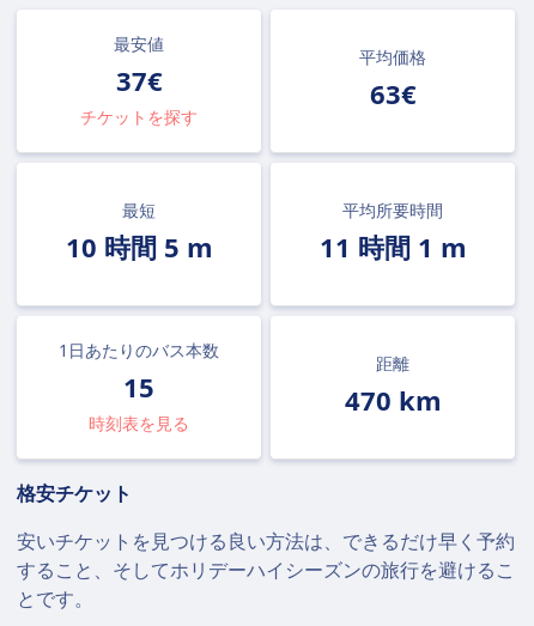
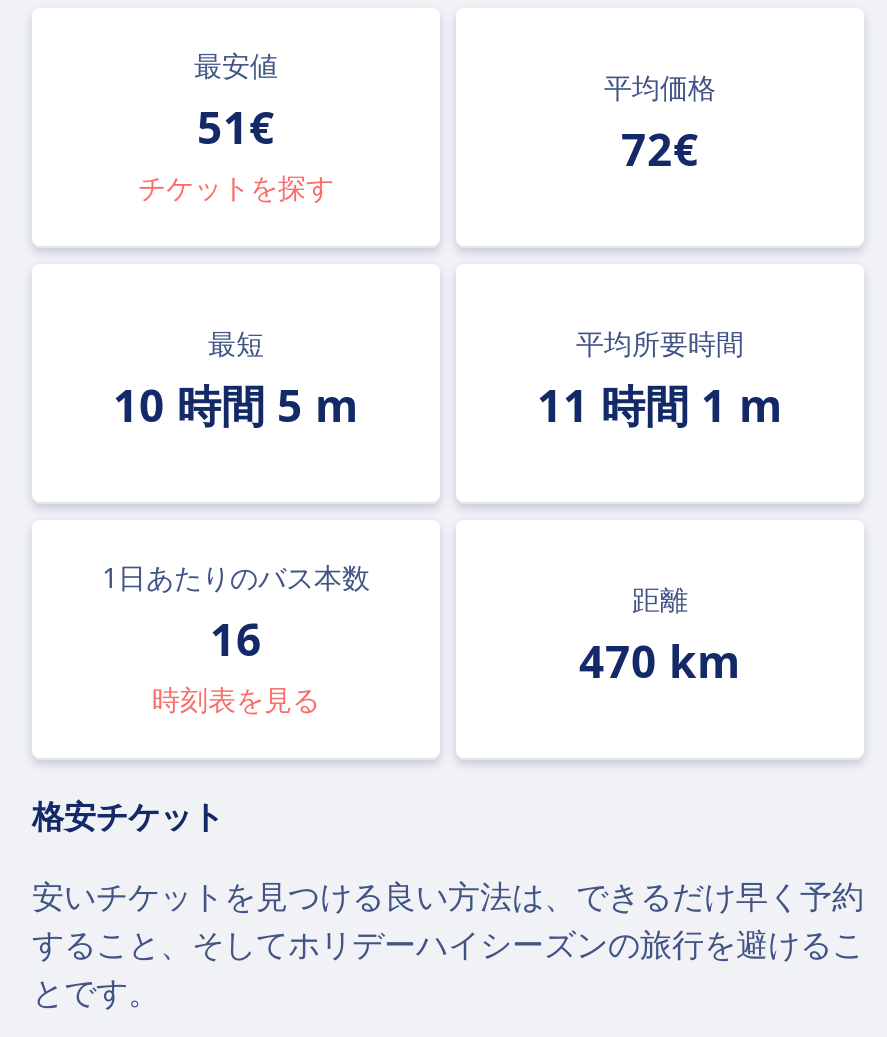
- 37€
+ 51€

- 63€
+ 72€

- 15
+ 16
